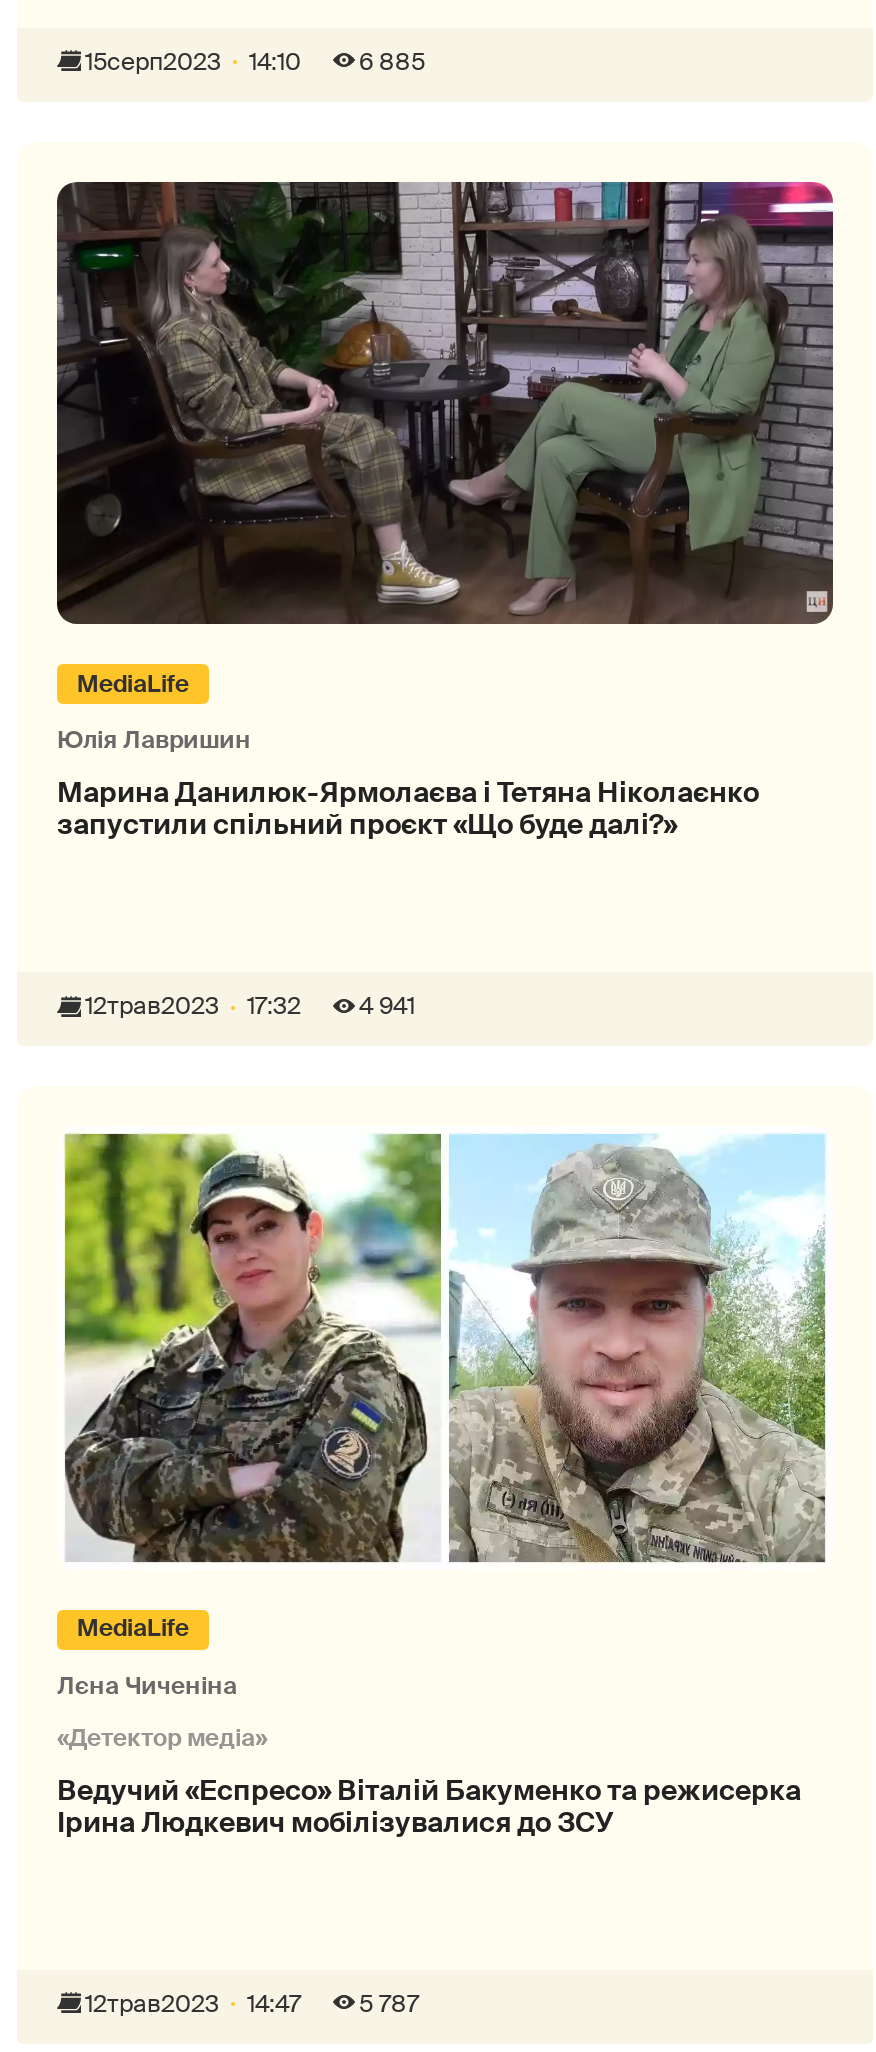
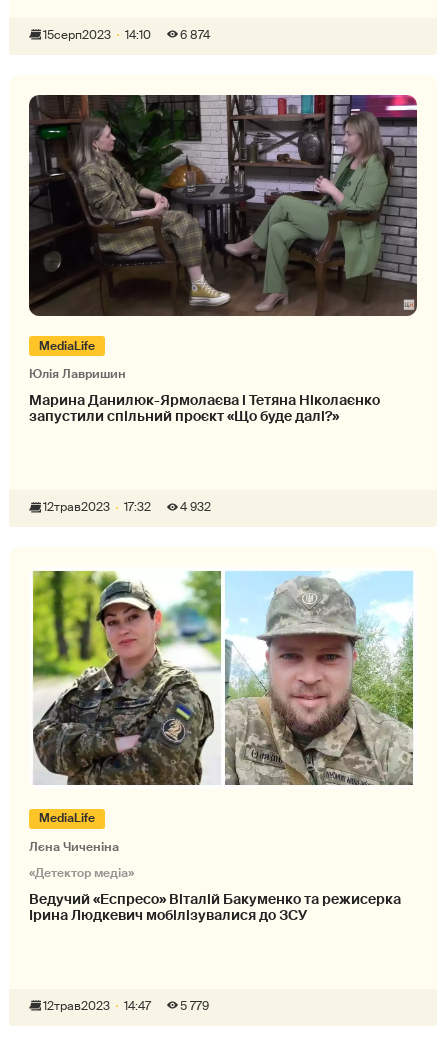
- 15серп2023 14:10 6 885
+ 15серп2023 14:10 6 874

- 4 941
+ 4 932

- 5 787
+ 5 779
